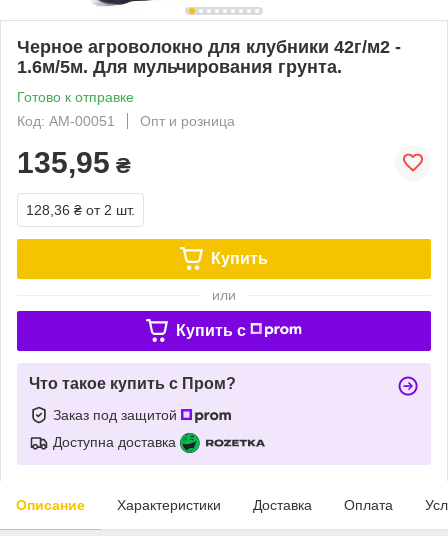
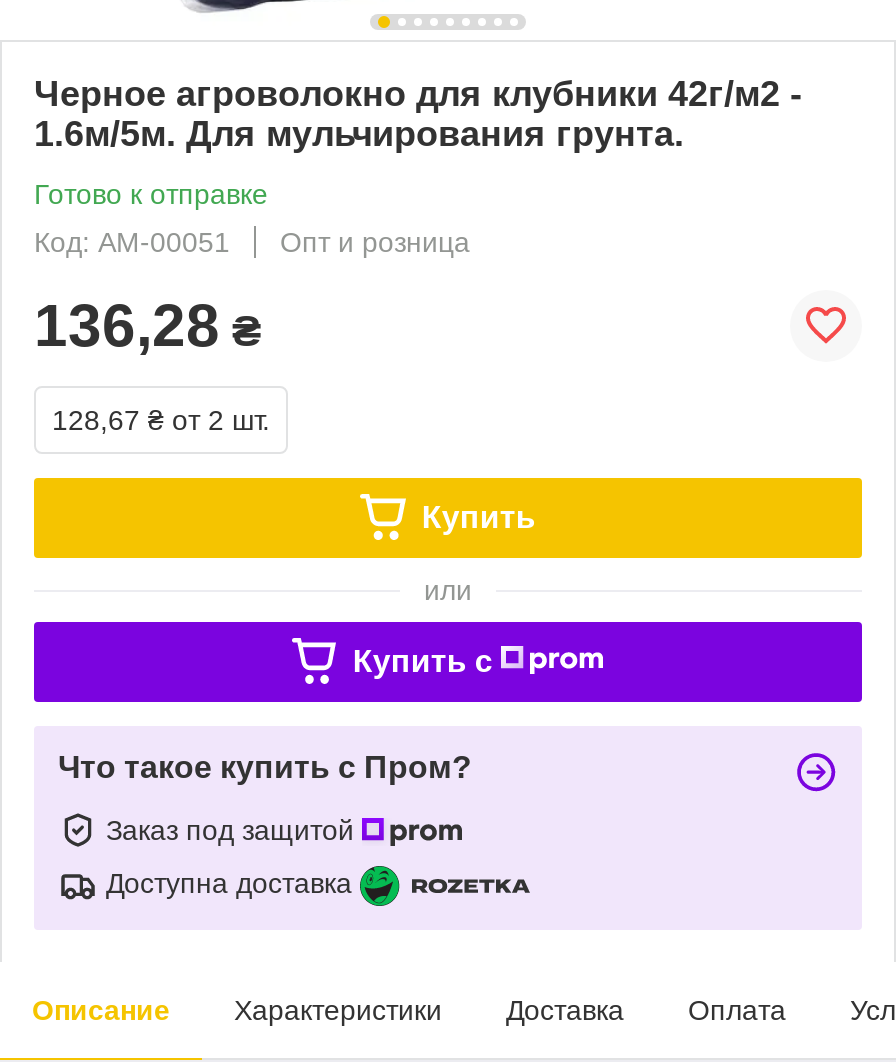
- 135,95 ₴
+ 136,28 ₴

- 128,36 ₴ от 2 шт.
+ 128,67 ₴ от 2 шт.
